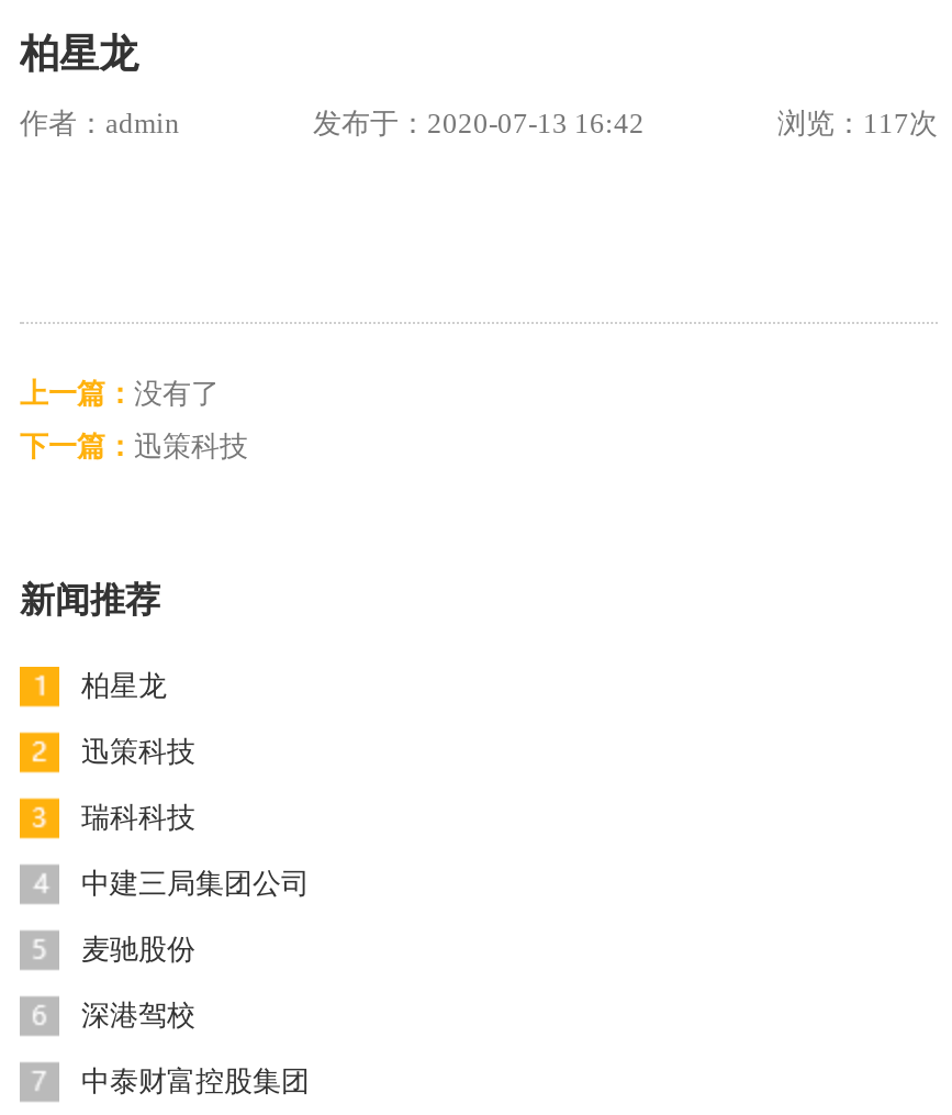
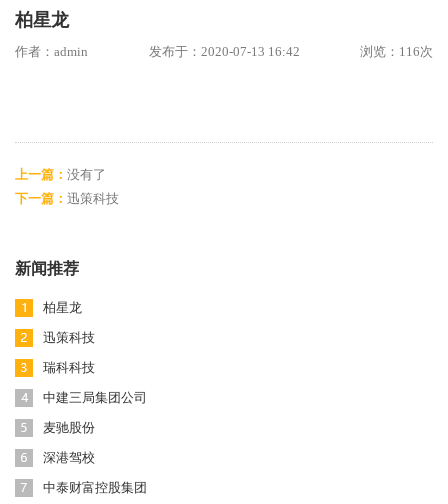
- 浏览：117次
+ 浏览：116次
